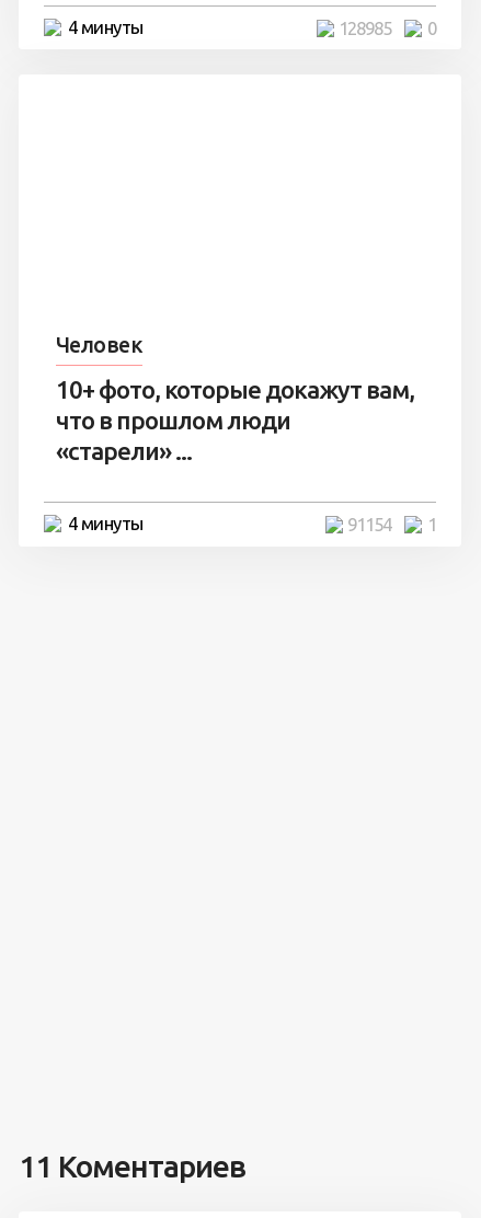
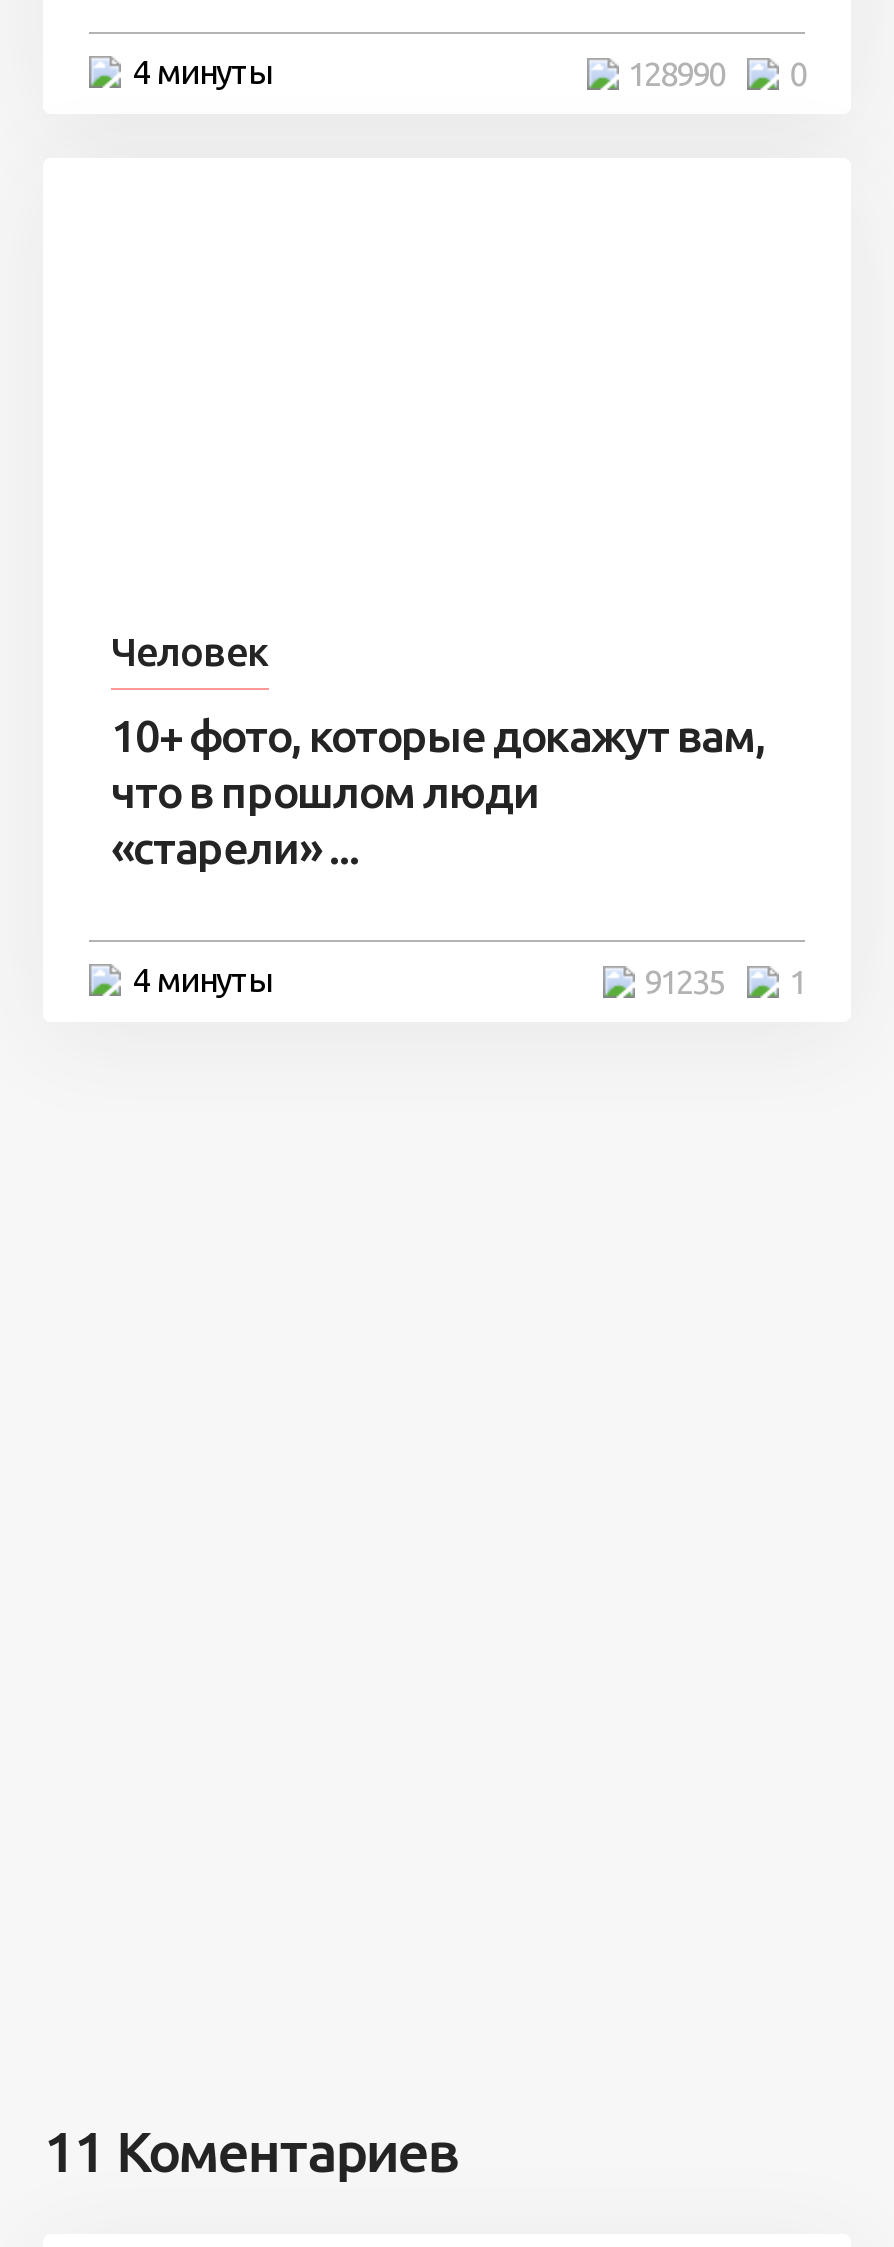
- 128985 0
+ 128990 0

- 91154 1
+ 91235 1
